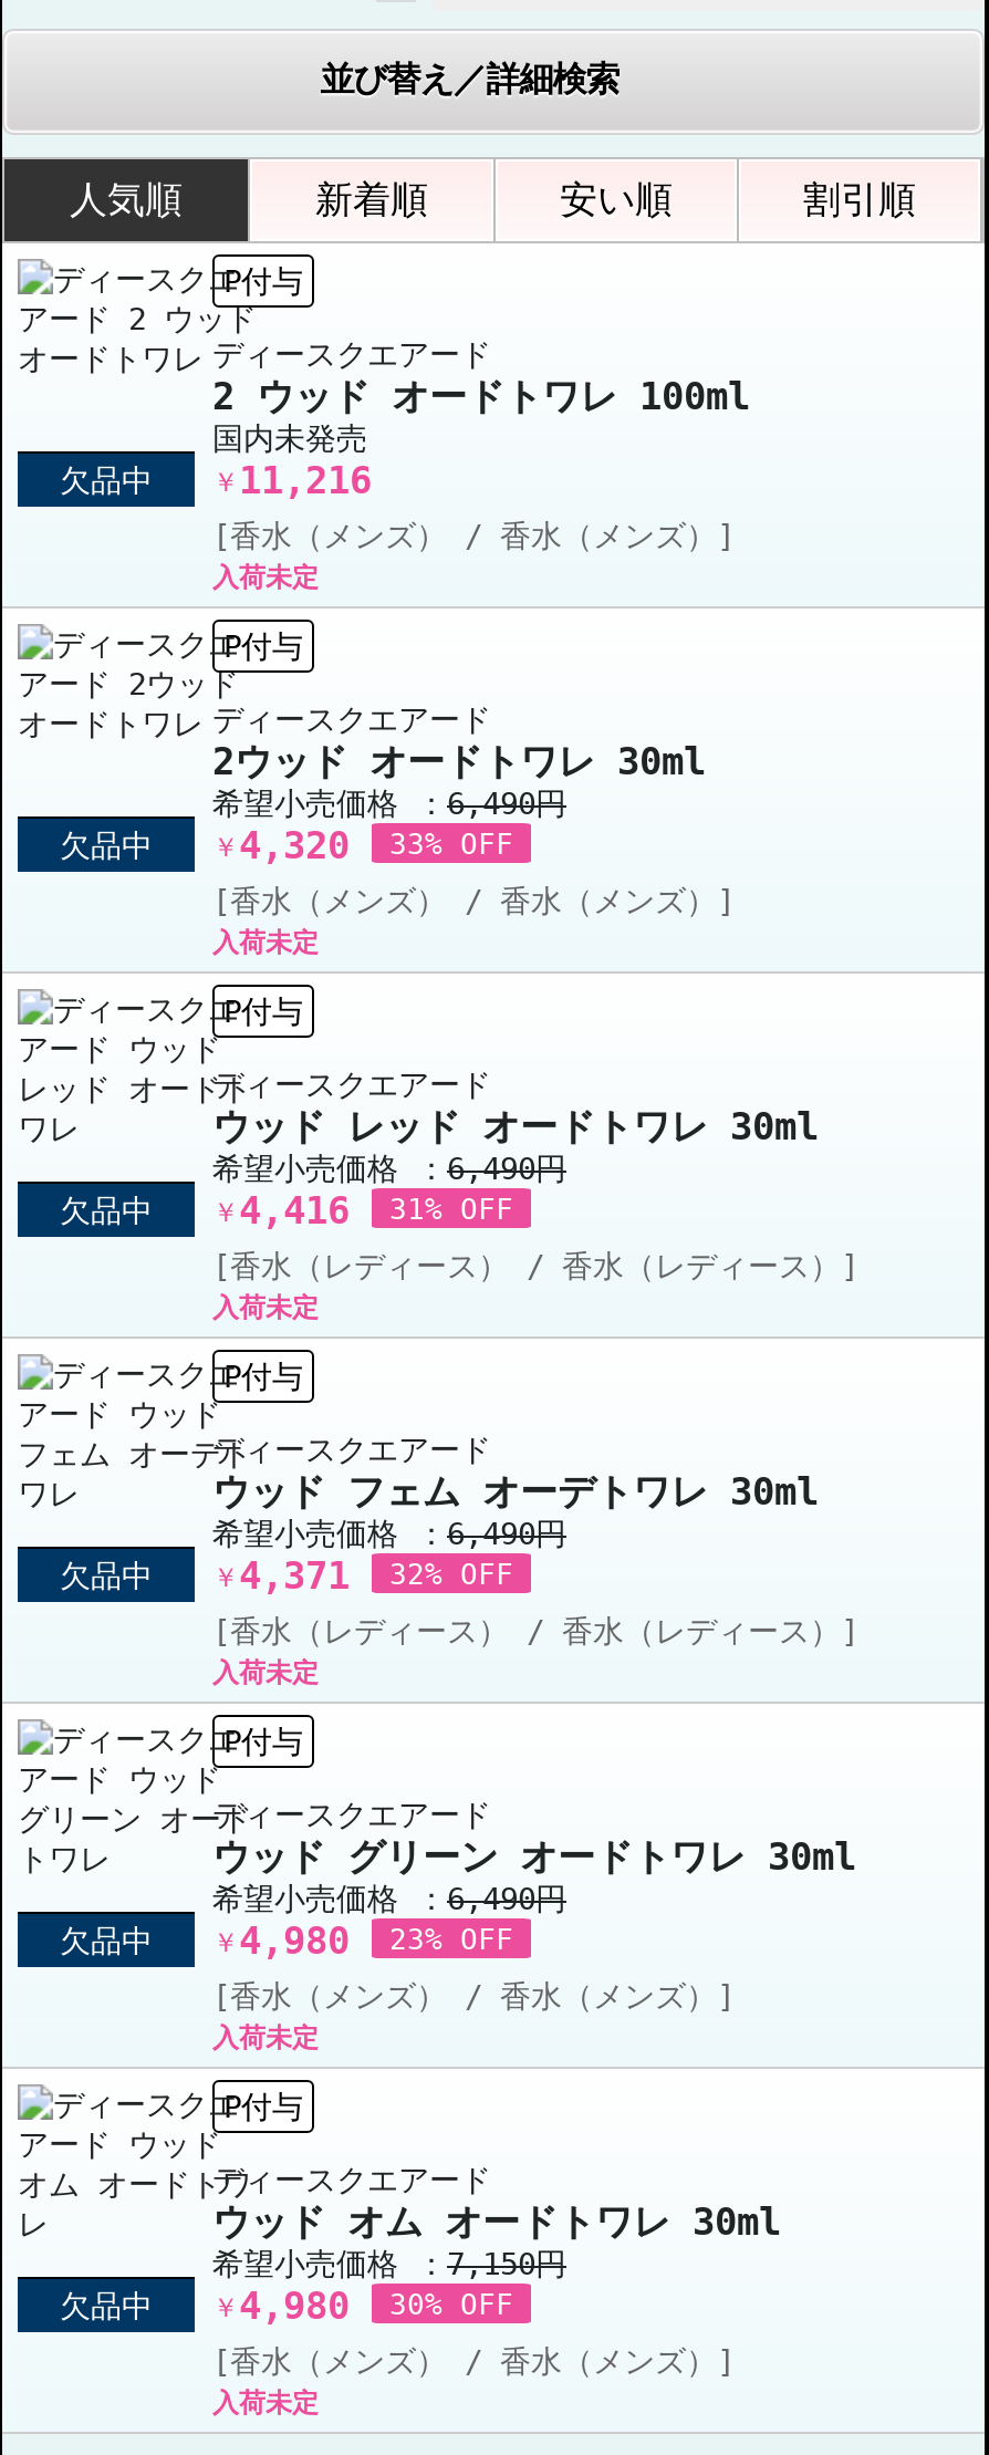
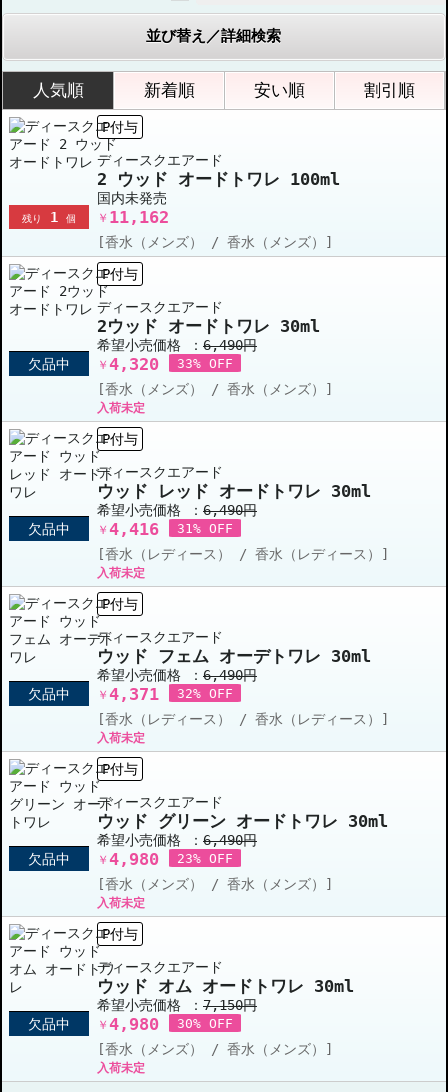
- 欠品中
+ 残り1個

- ￥11,216
+ ￥11,162

- 入荷未定
